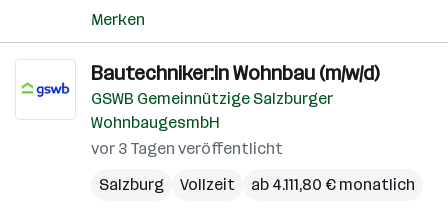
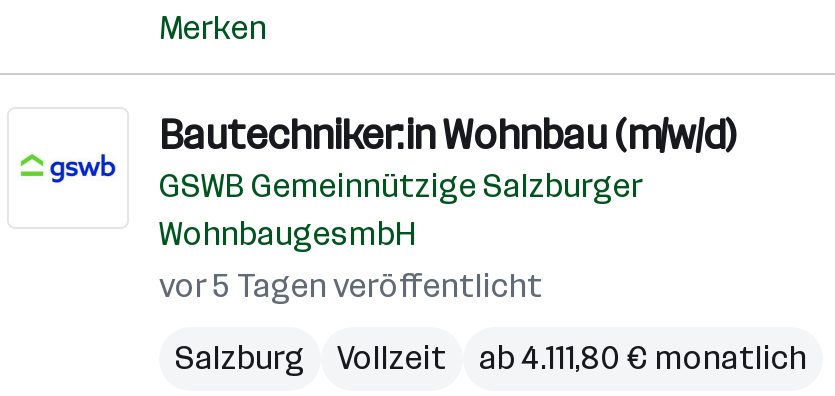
- vor 3 Tagen veröffentlicht
+ vor 5 Tagen veröffentlicht
